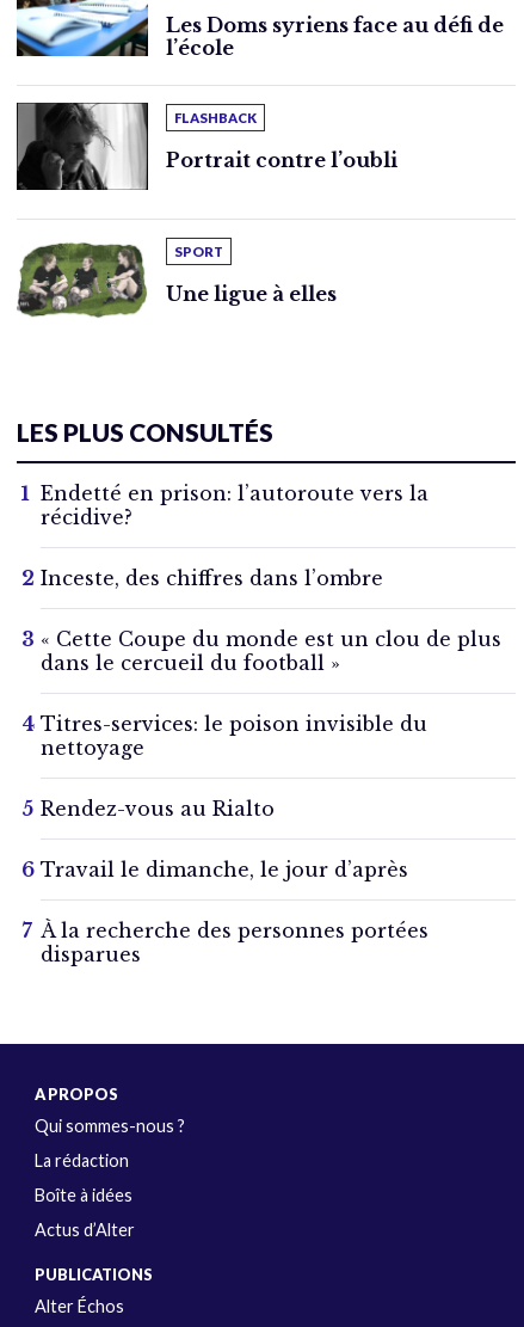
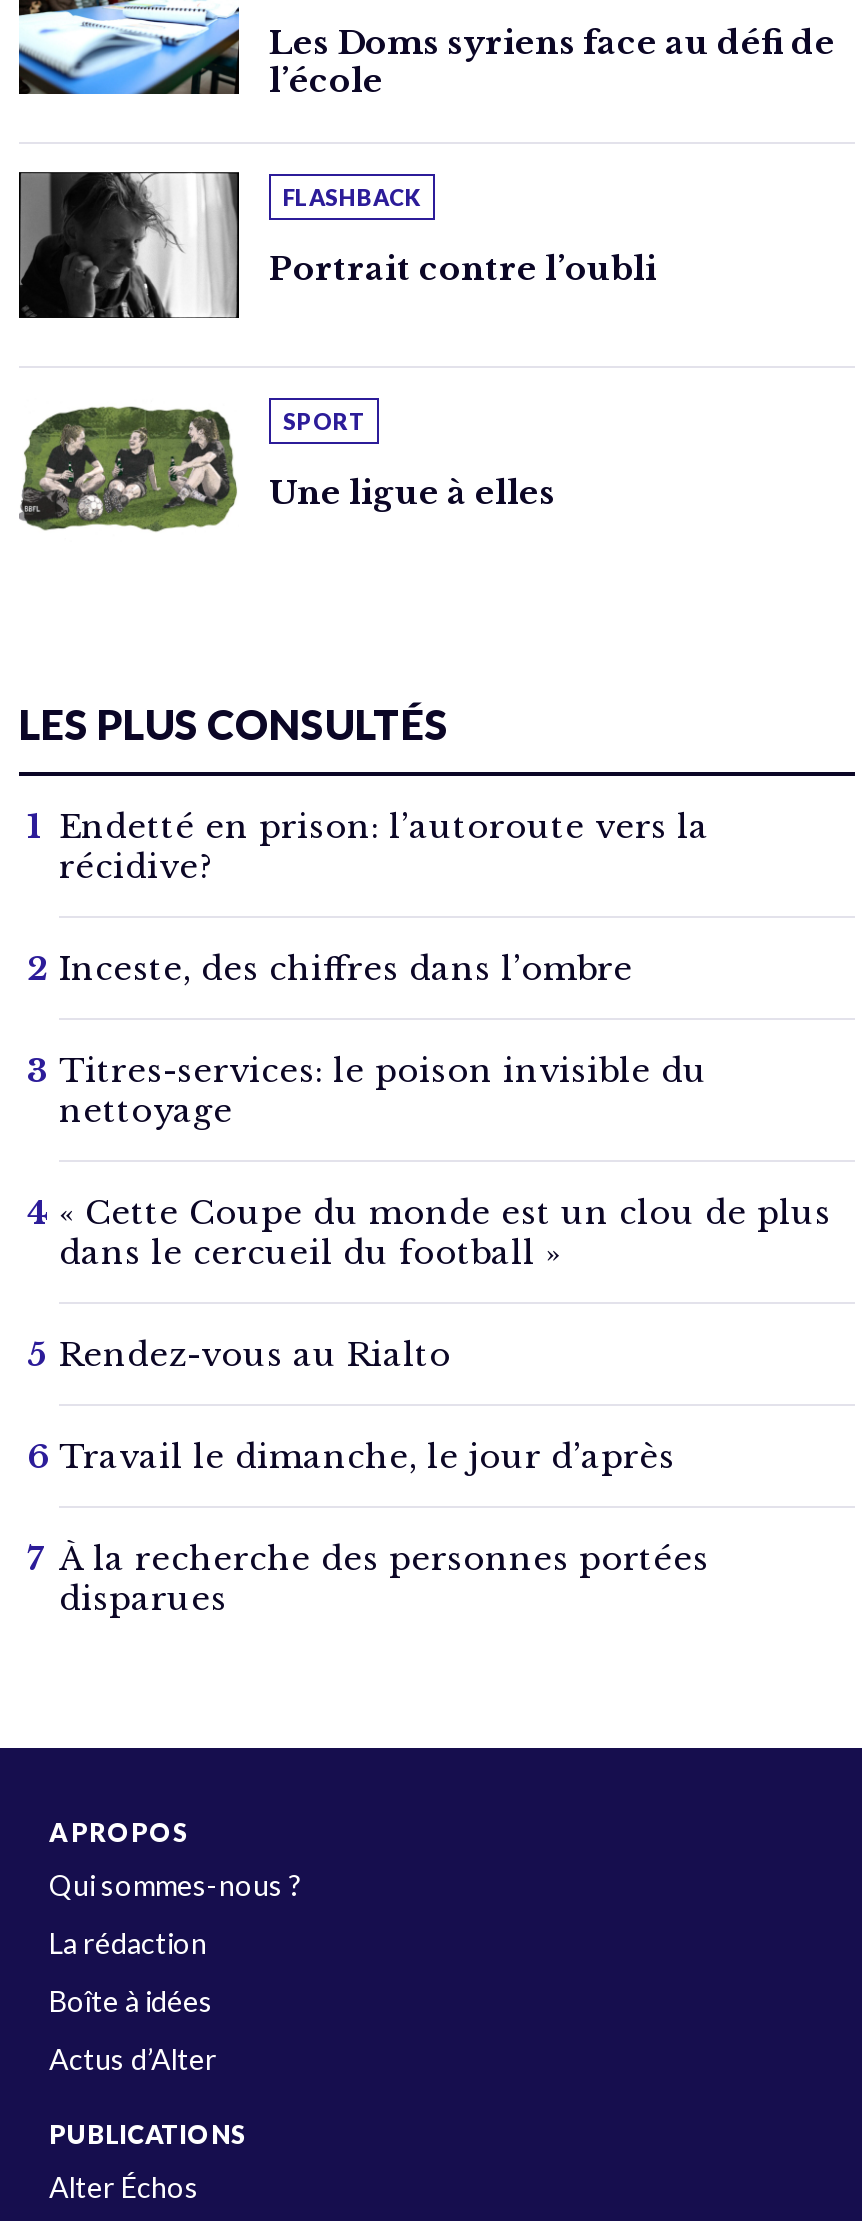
moved down: « Cette Coupe du monde est un clou de plus | dans le cercueil du football »

moved up: Titres-services: le poison invisible du | nettoyage
